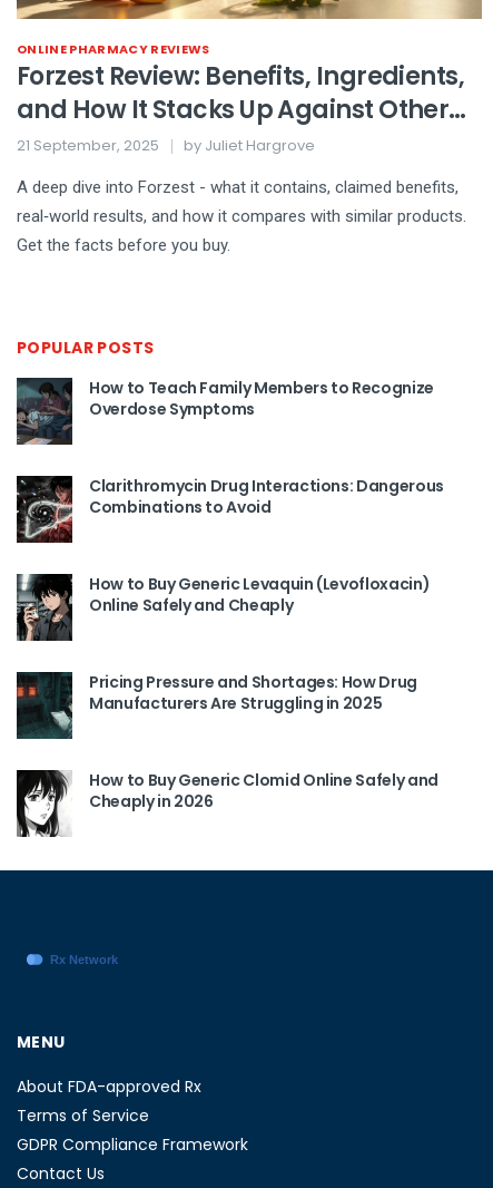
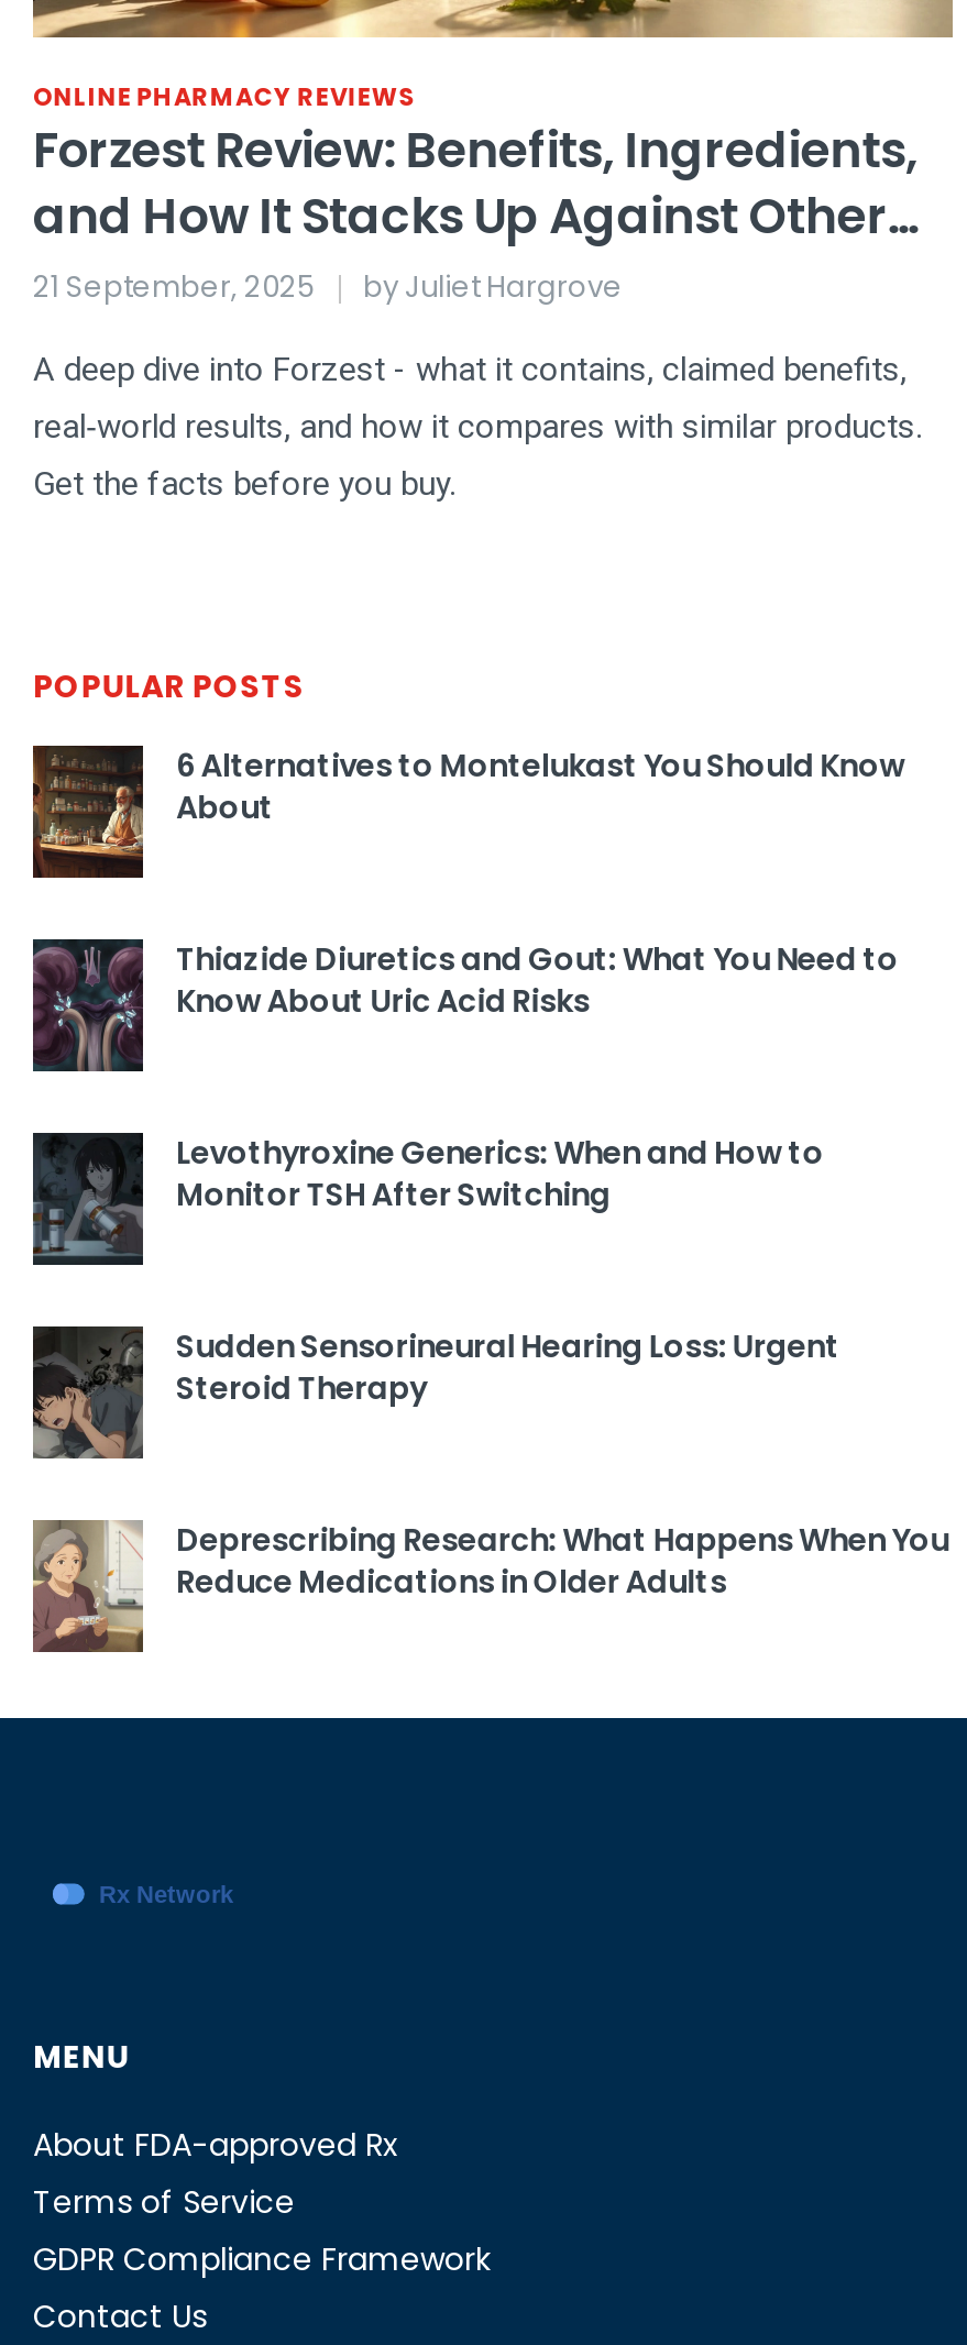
- [image]
- How to Teach Family Members to Recognize
- Overdose Symptoms
+ [image]
+ 6 Alternatives to Montelukast You Should Know
+ About

- [image]
- Clarithromycin Drug Interactions: Dangerous
- Combinations to Avoid
+ [image]
+ Thiazide Diuretics and Gout: What You Need to
+ Know About Uric Acid Risks

- [image]
- How to Buy Generic Levaquin (Levofloxacin)
- Online Safely and Cheaply
+ [image]
+ Levothyroxine Generics: When and How to
+ Monitor TSH After Switching

- [image]
- Pricing Pressure and Shortages: How Drug
- Manufacturers Are Struggling in 2025
+ [image]
+ Sudden Sensorineural Hearing Loss: Urgent
+ Steroid Therapy

- [image]
- How to Buy Generic Clomid Online Safely and
- Cheaply in 2026
+ [image]
+ Deprescribing Research: What Happens When You
+ Reduce Medications in Older Adults
